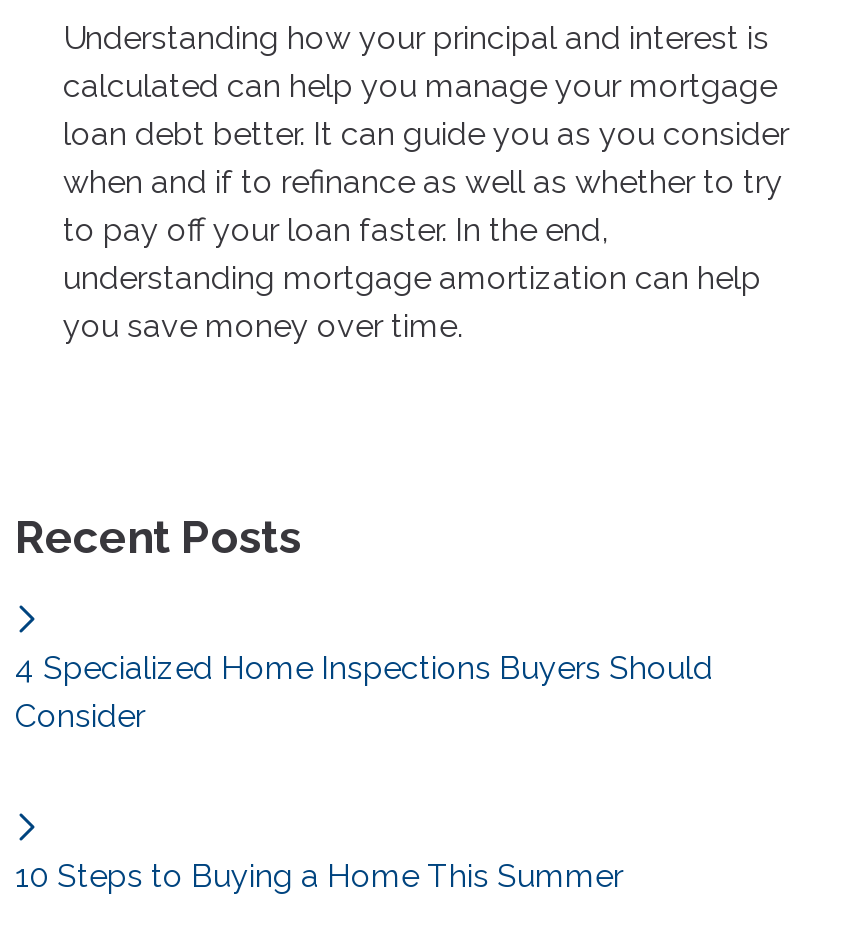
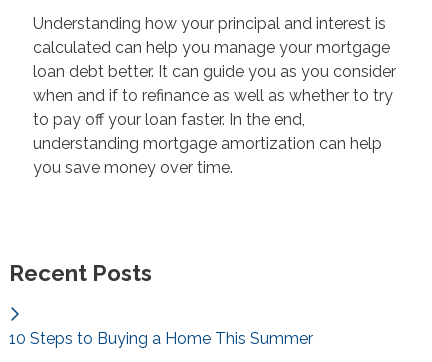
- 4 Specialized Home Inspections Buyers Should
- Consider
